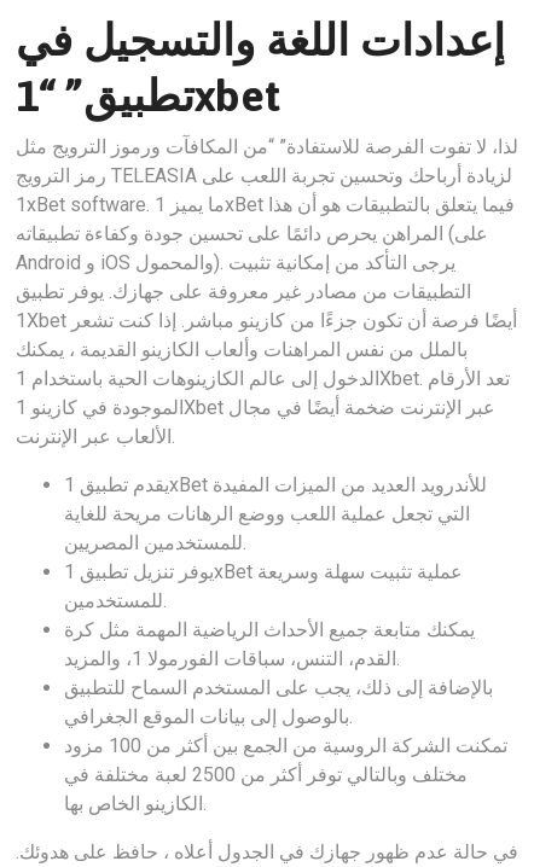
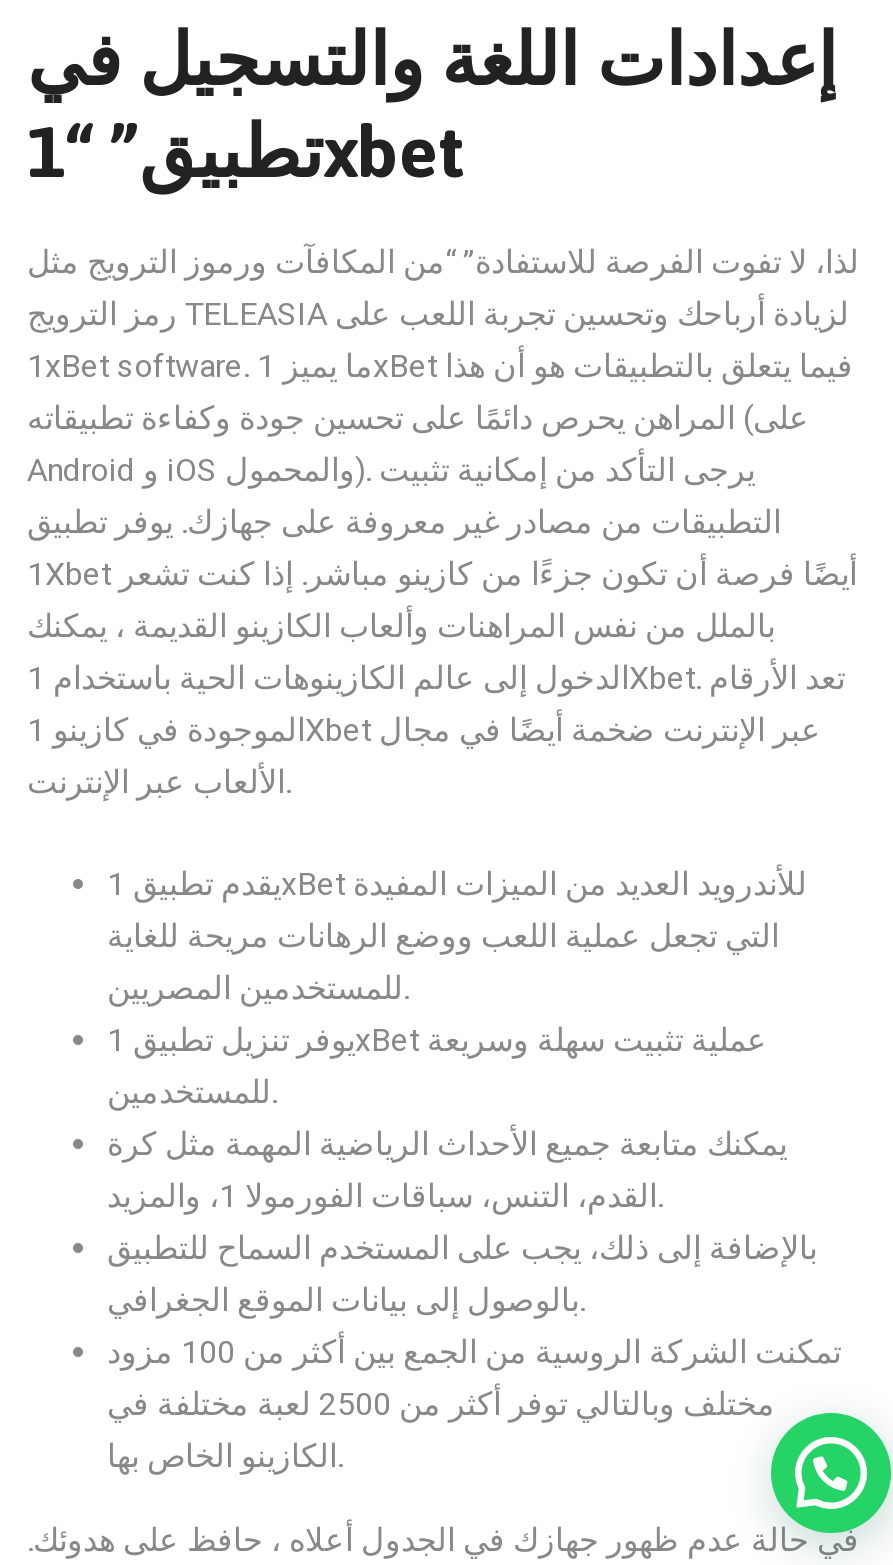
+ [image]
